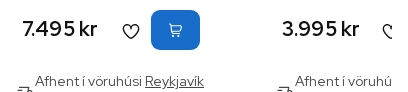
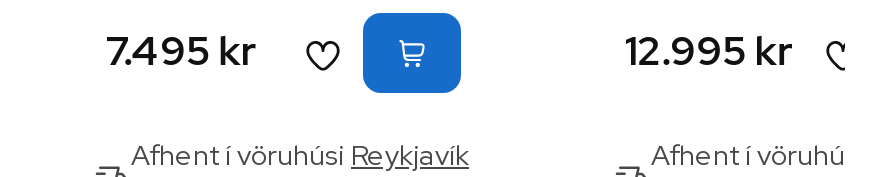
- 3.995 kr
+ 12.995 kr
